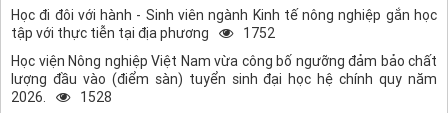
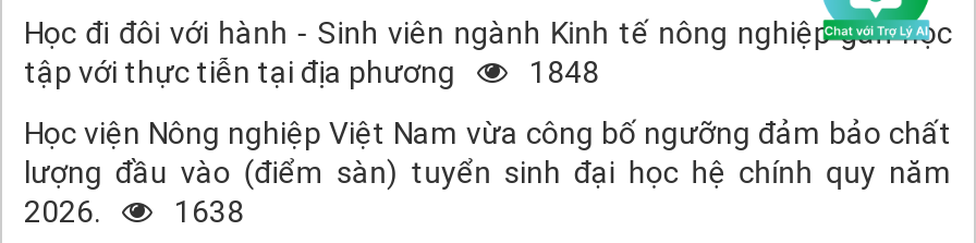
- tập với thực tiễn tại địa phương 1752
+ tập với thực tiễn tại địa phương 1848

- 2026. 1528
+ 2026. 1638
